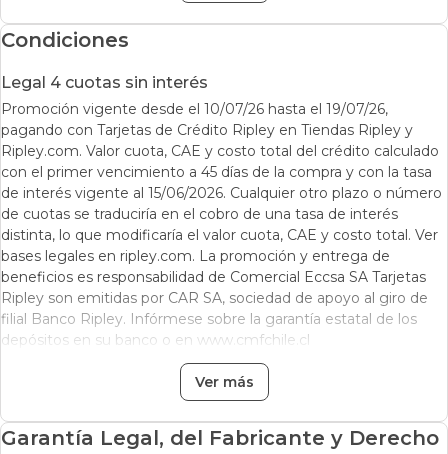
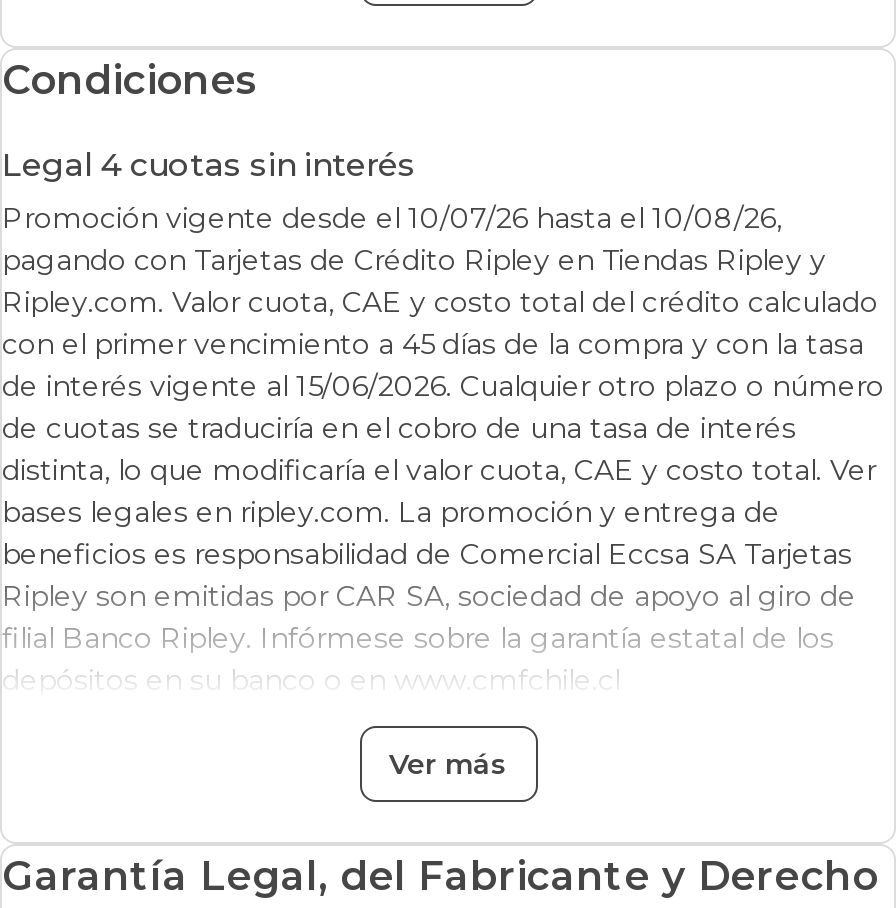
- Promoción vigente desde el 10/07/26 hasta el 19/07/26,
+ Promoción vigente desde el 10/07/26 hasta el 10/08/26,
